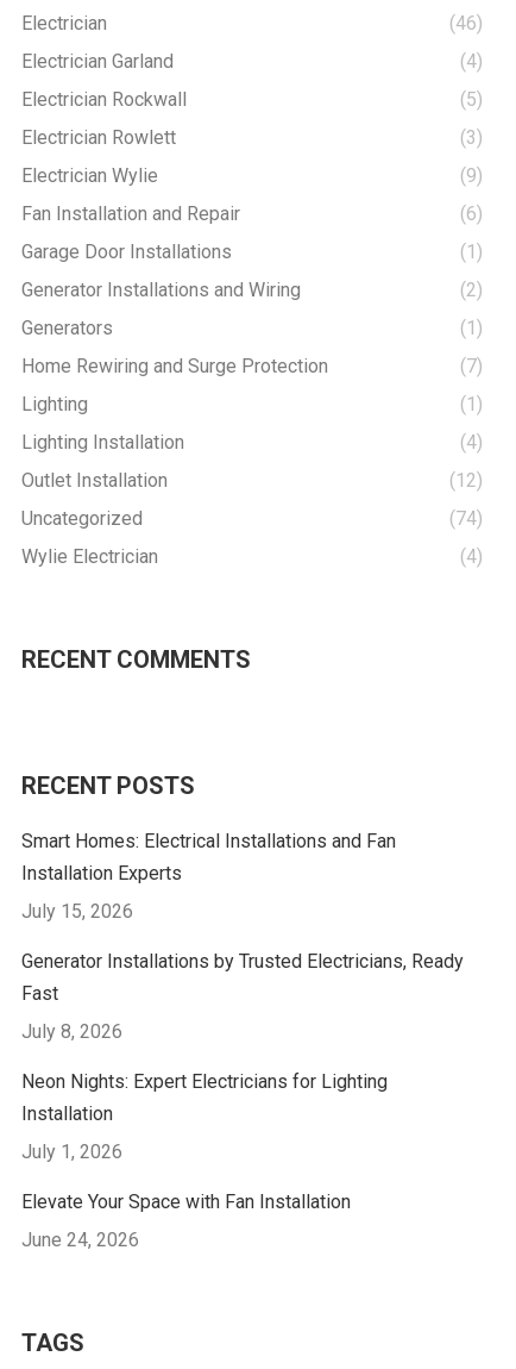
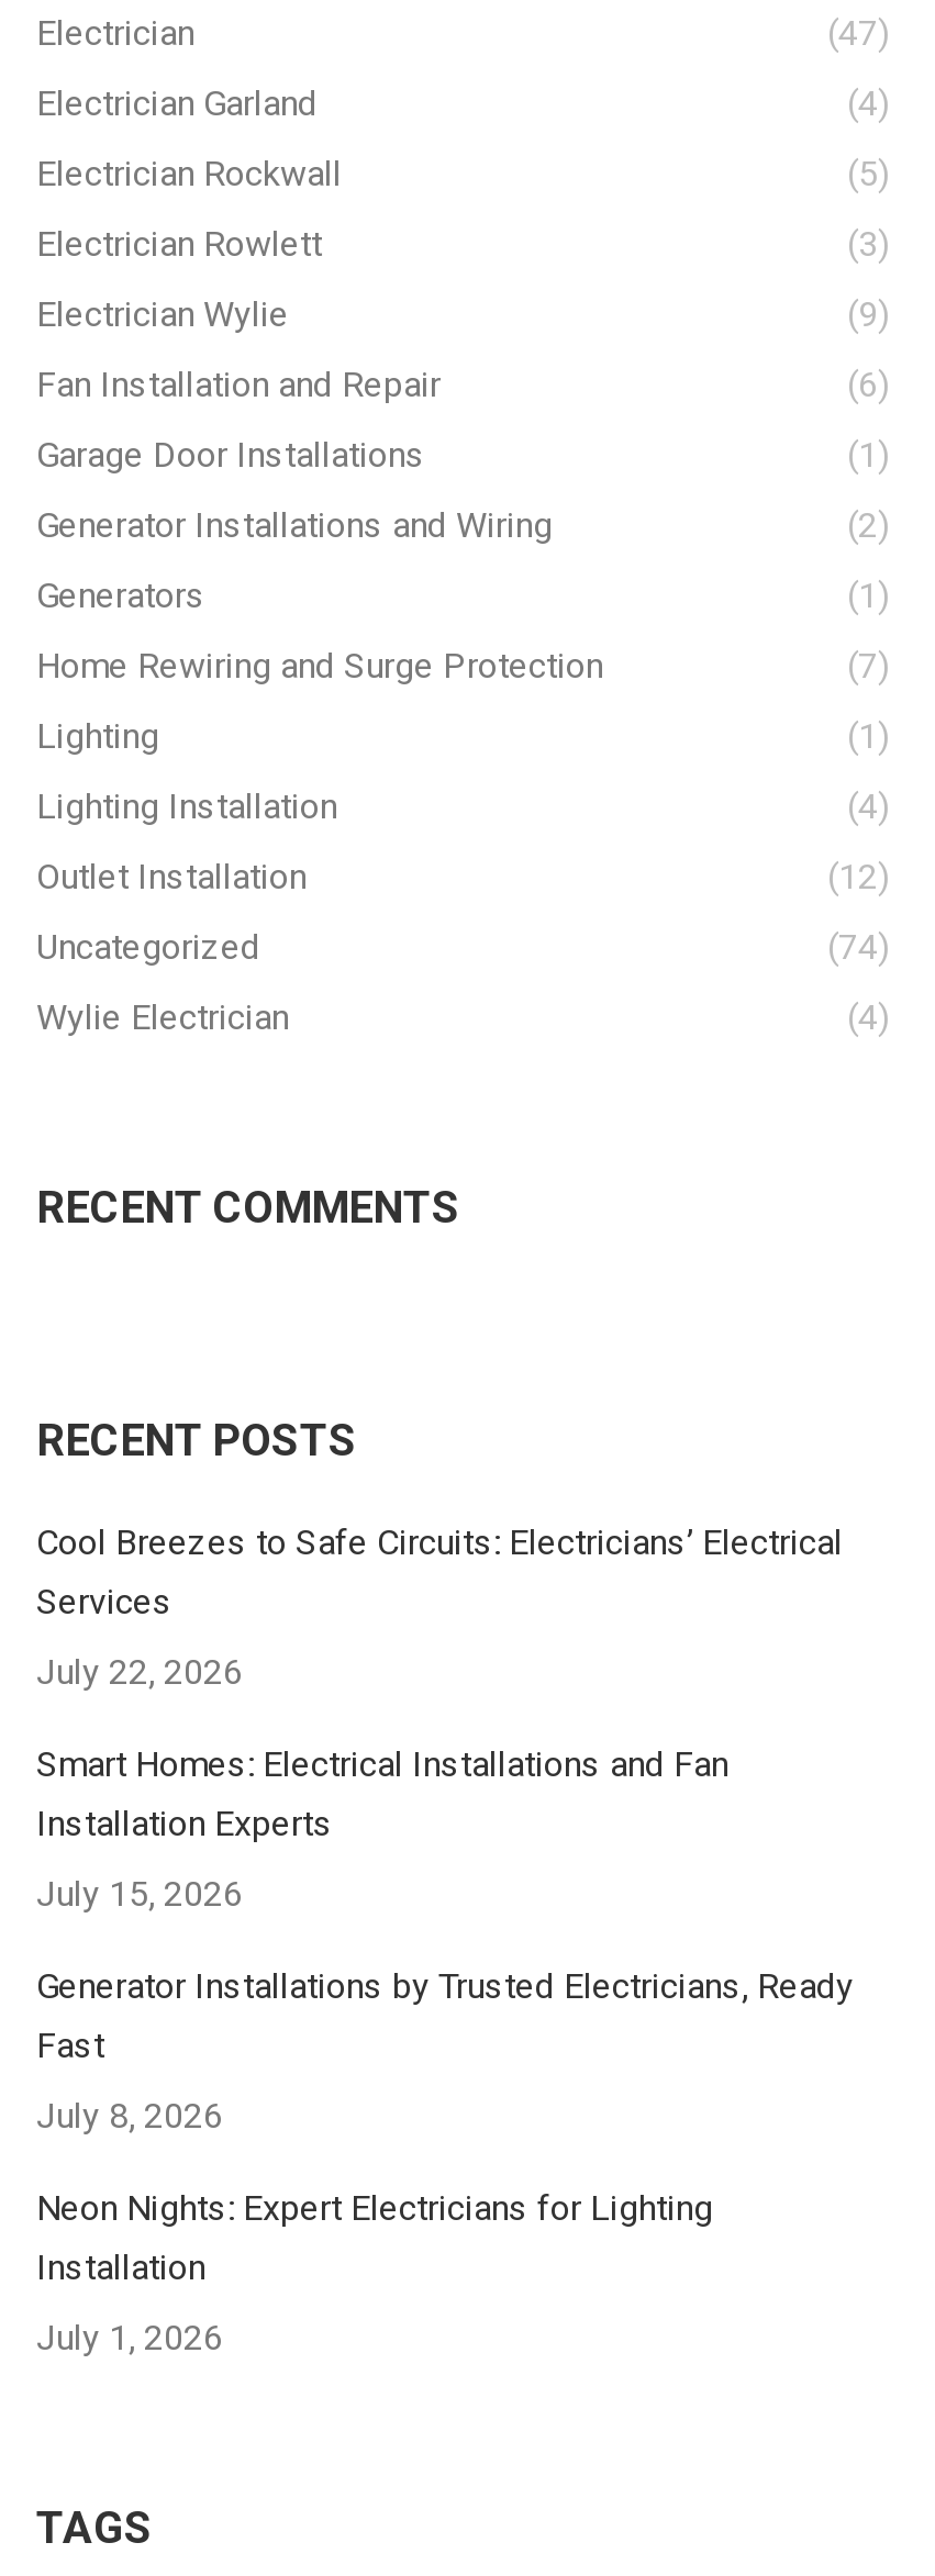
- (46)
+ (47)

+ Cool Breezes to Safe Circuits: Electricians’ Electrical
+ Services
+ July 22, 2026

moved down: Smart Homes: Electrical Installations and Fan | Installation Experts | July 15, 2026 | ... | Installation | July 1, 2026

- Elevate Your Space with Fan Installation
- June 24, 2026
